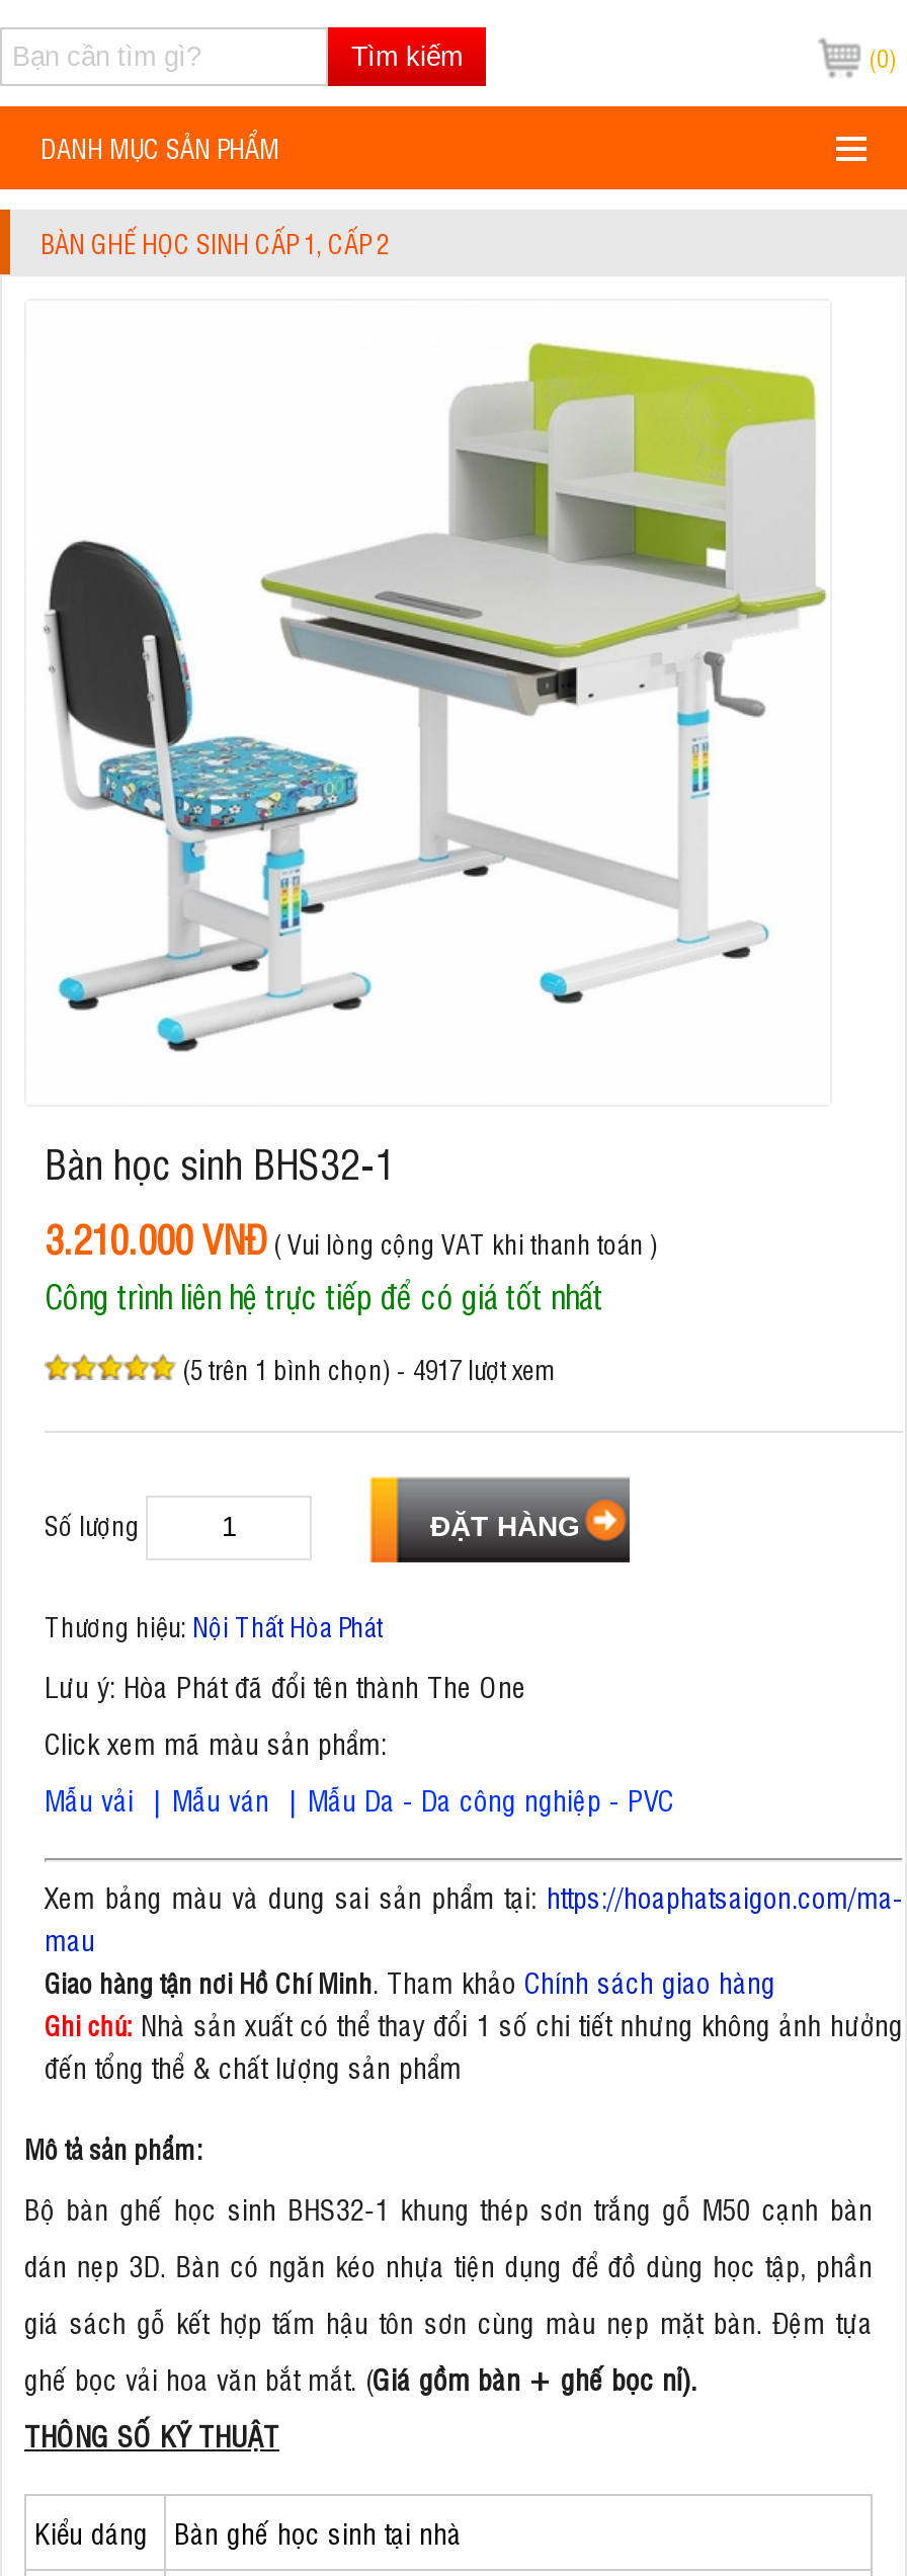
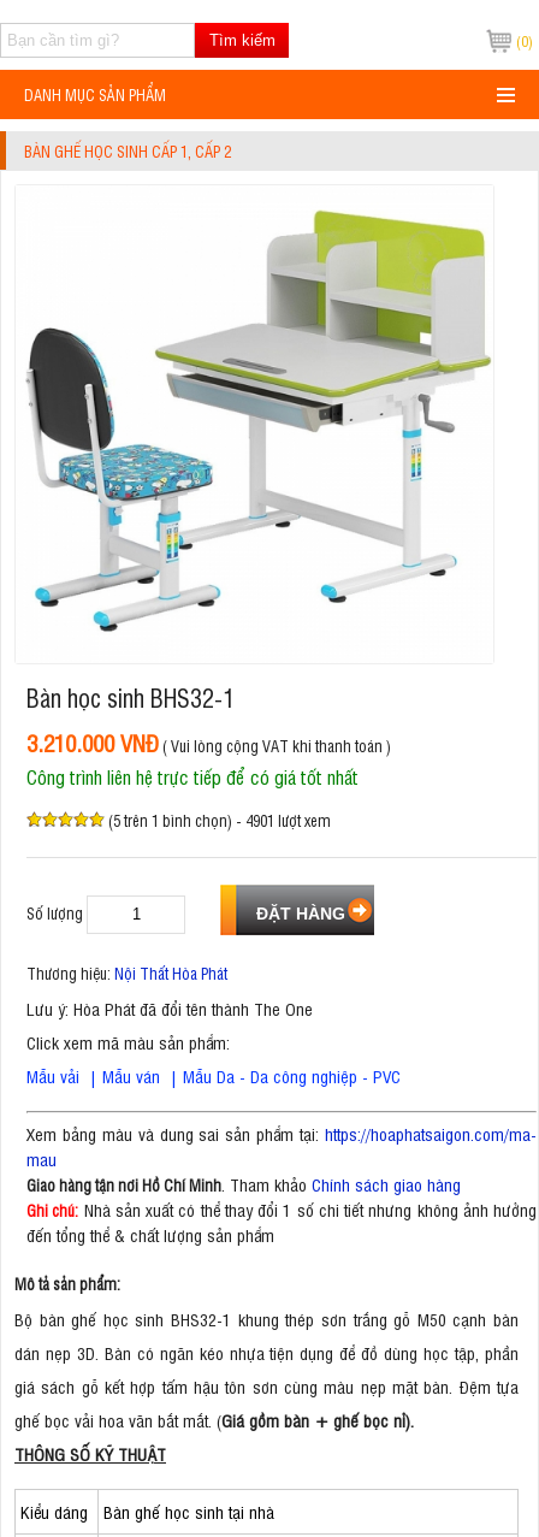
- (5 trên 1 bình chọn) - 4917 lượt xem
+ (5 trên 1 bình chọn) - 4901 lượt xem
